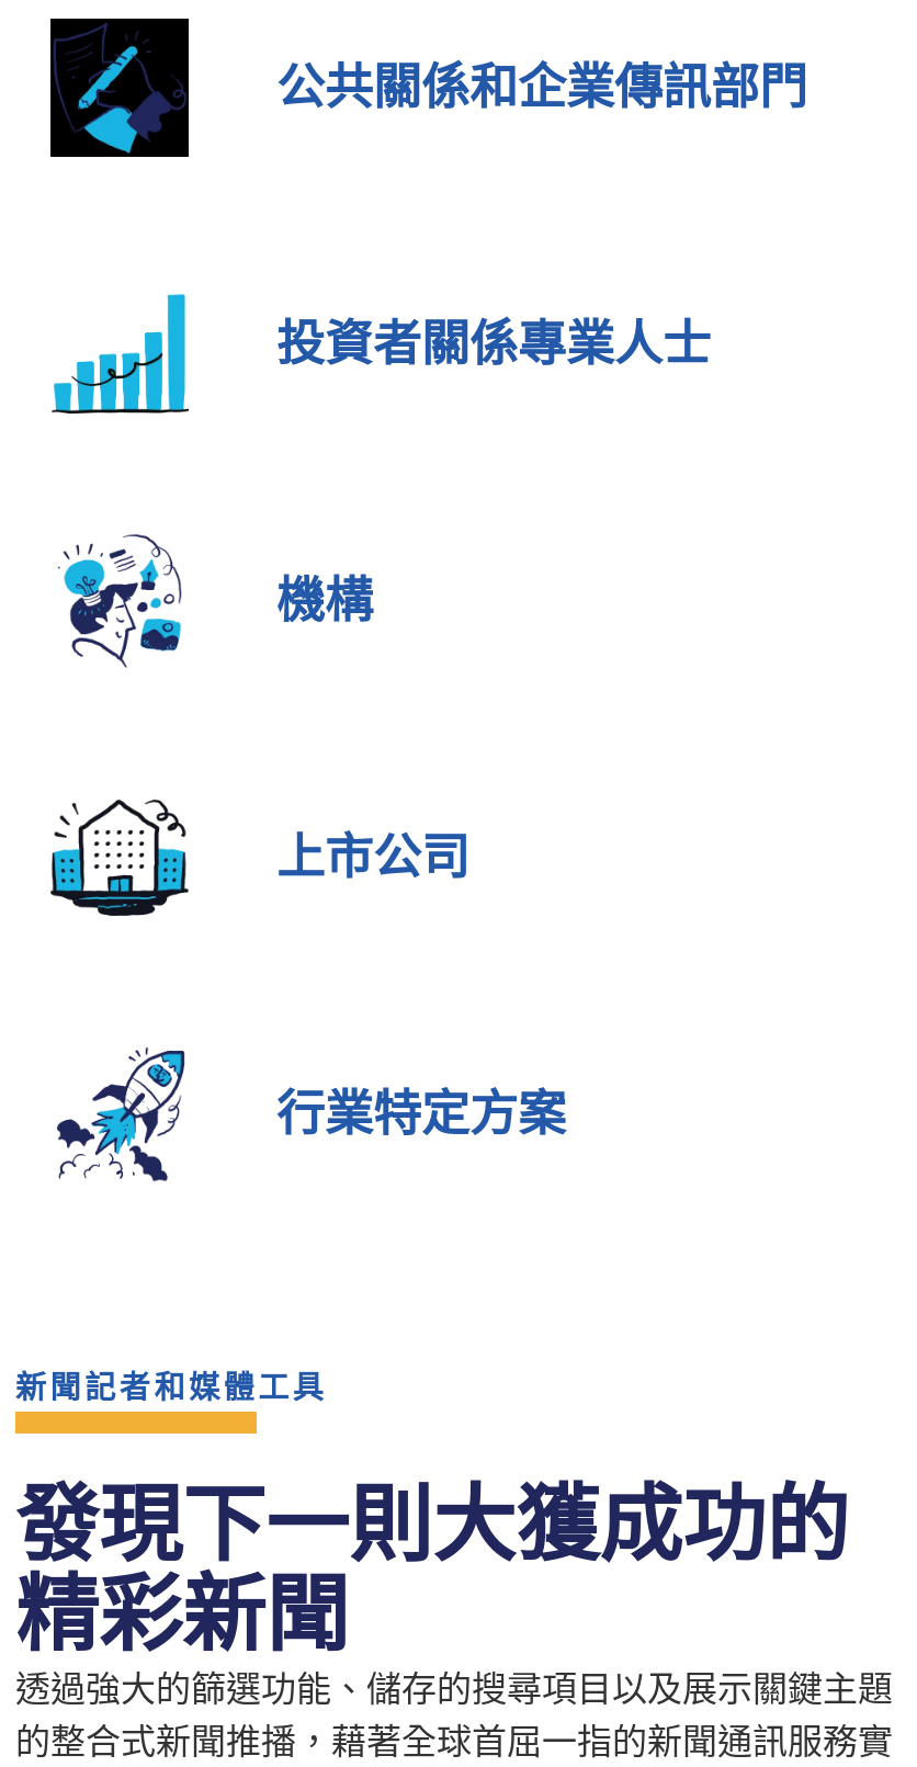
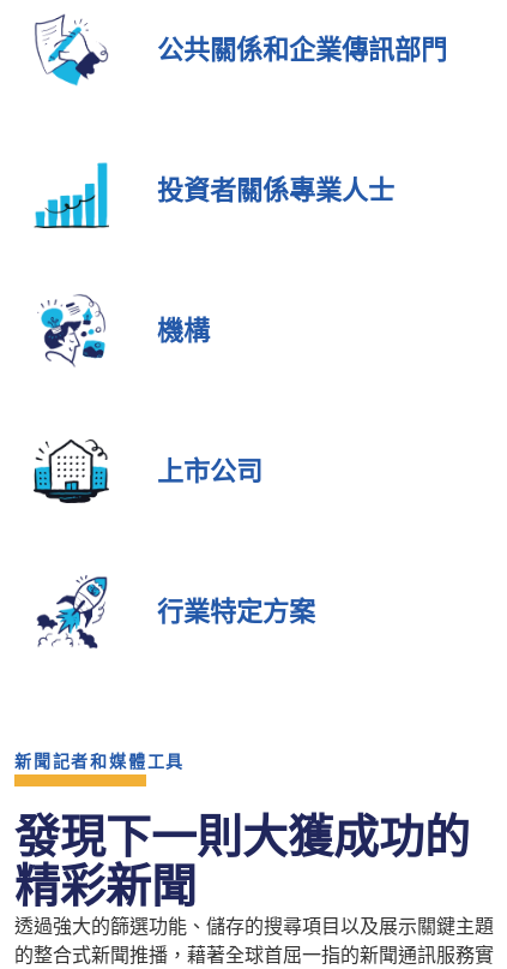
- [image]
+ [image]
